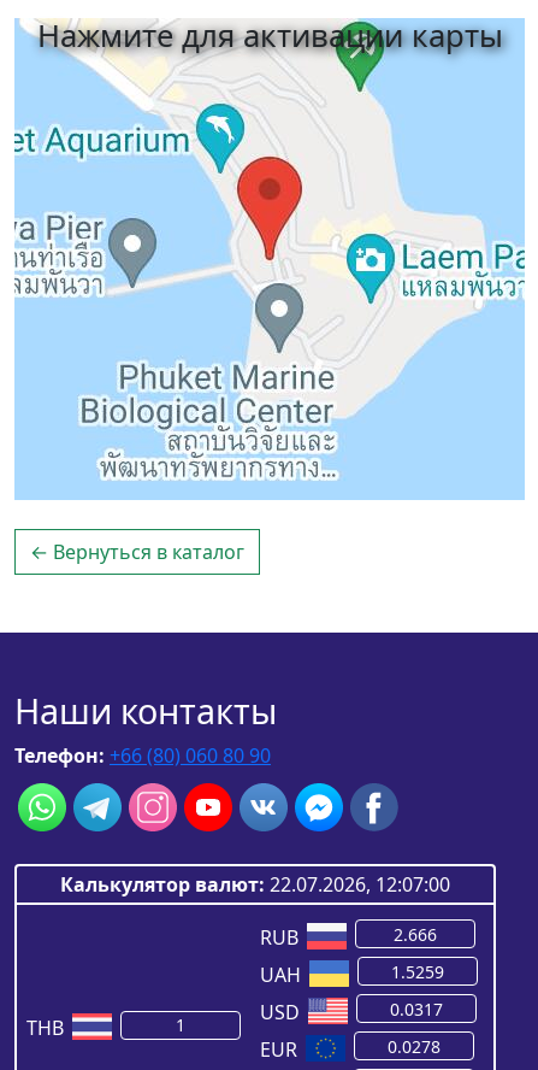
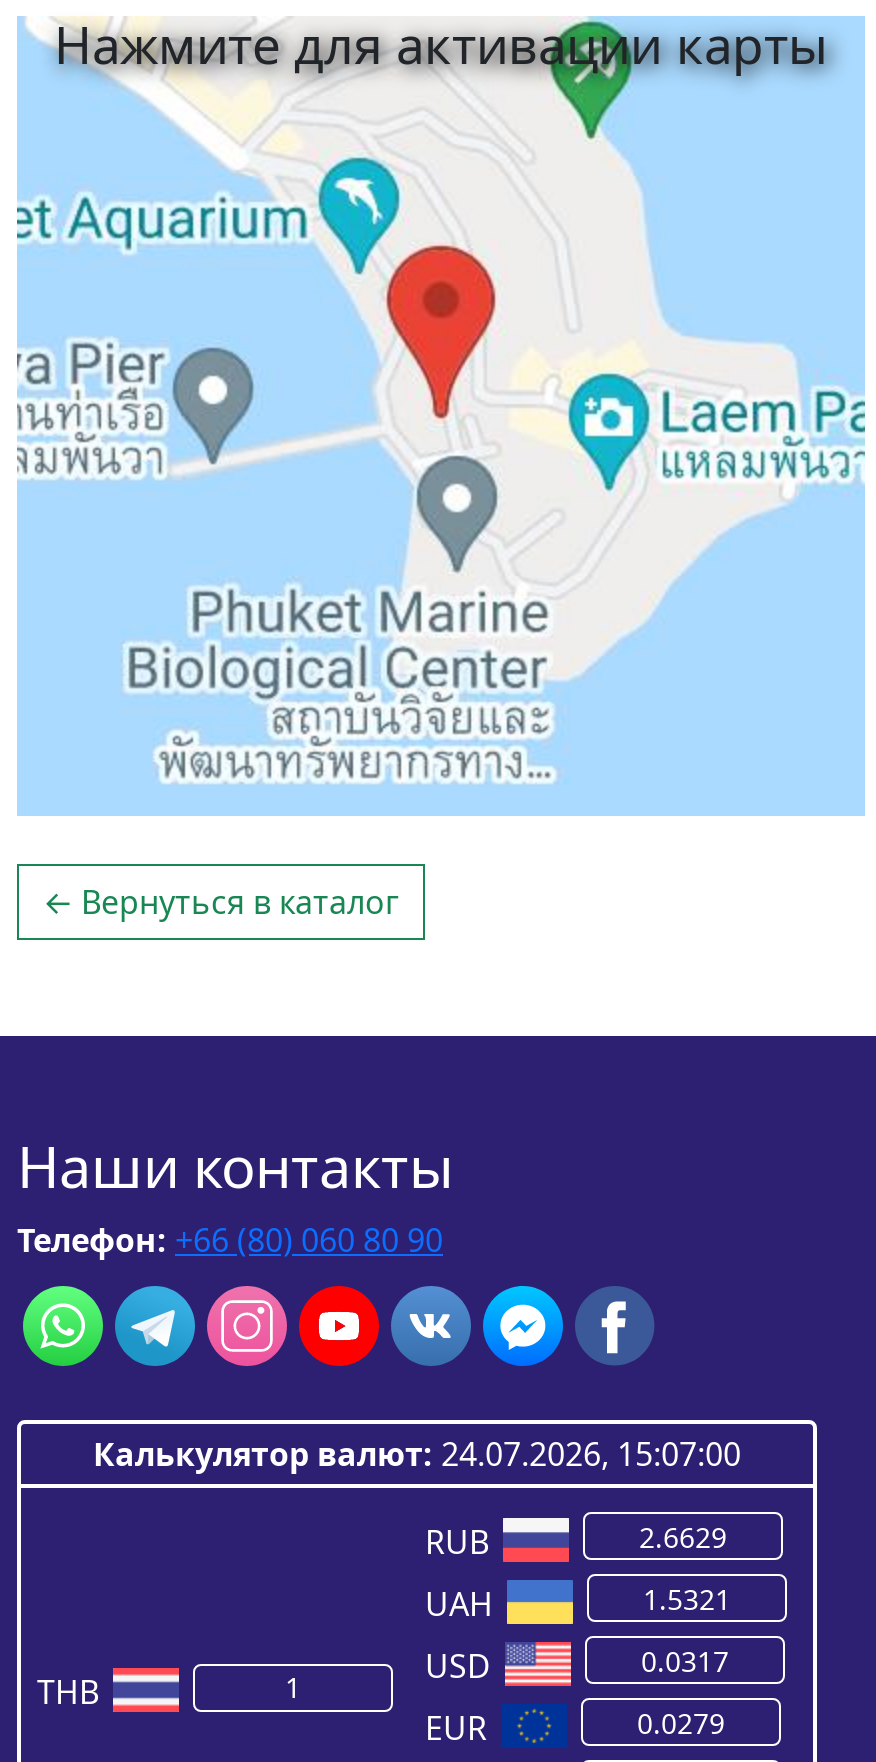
- Калькулятор валют: 22.07.2026, 12:07:00
+ Калькулятор валют: 24.07.2026, 15:07:00
